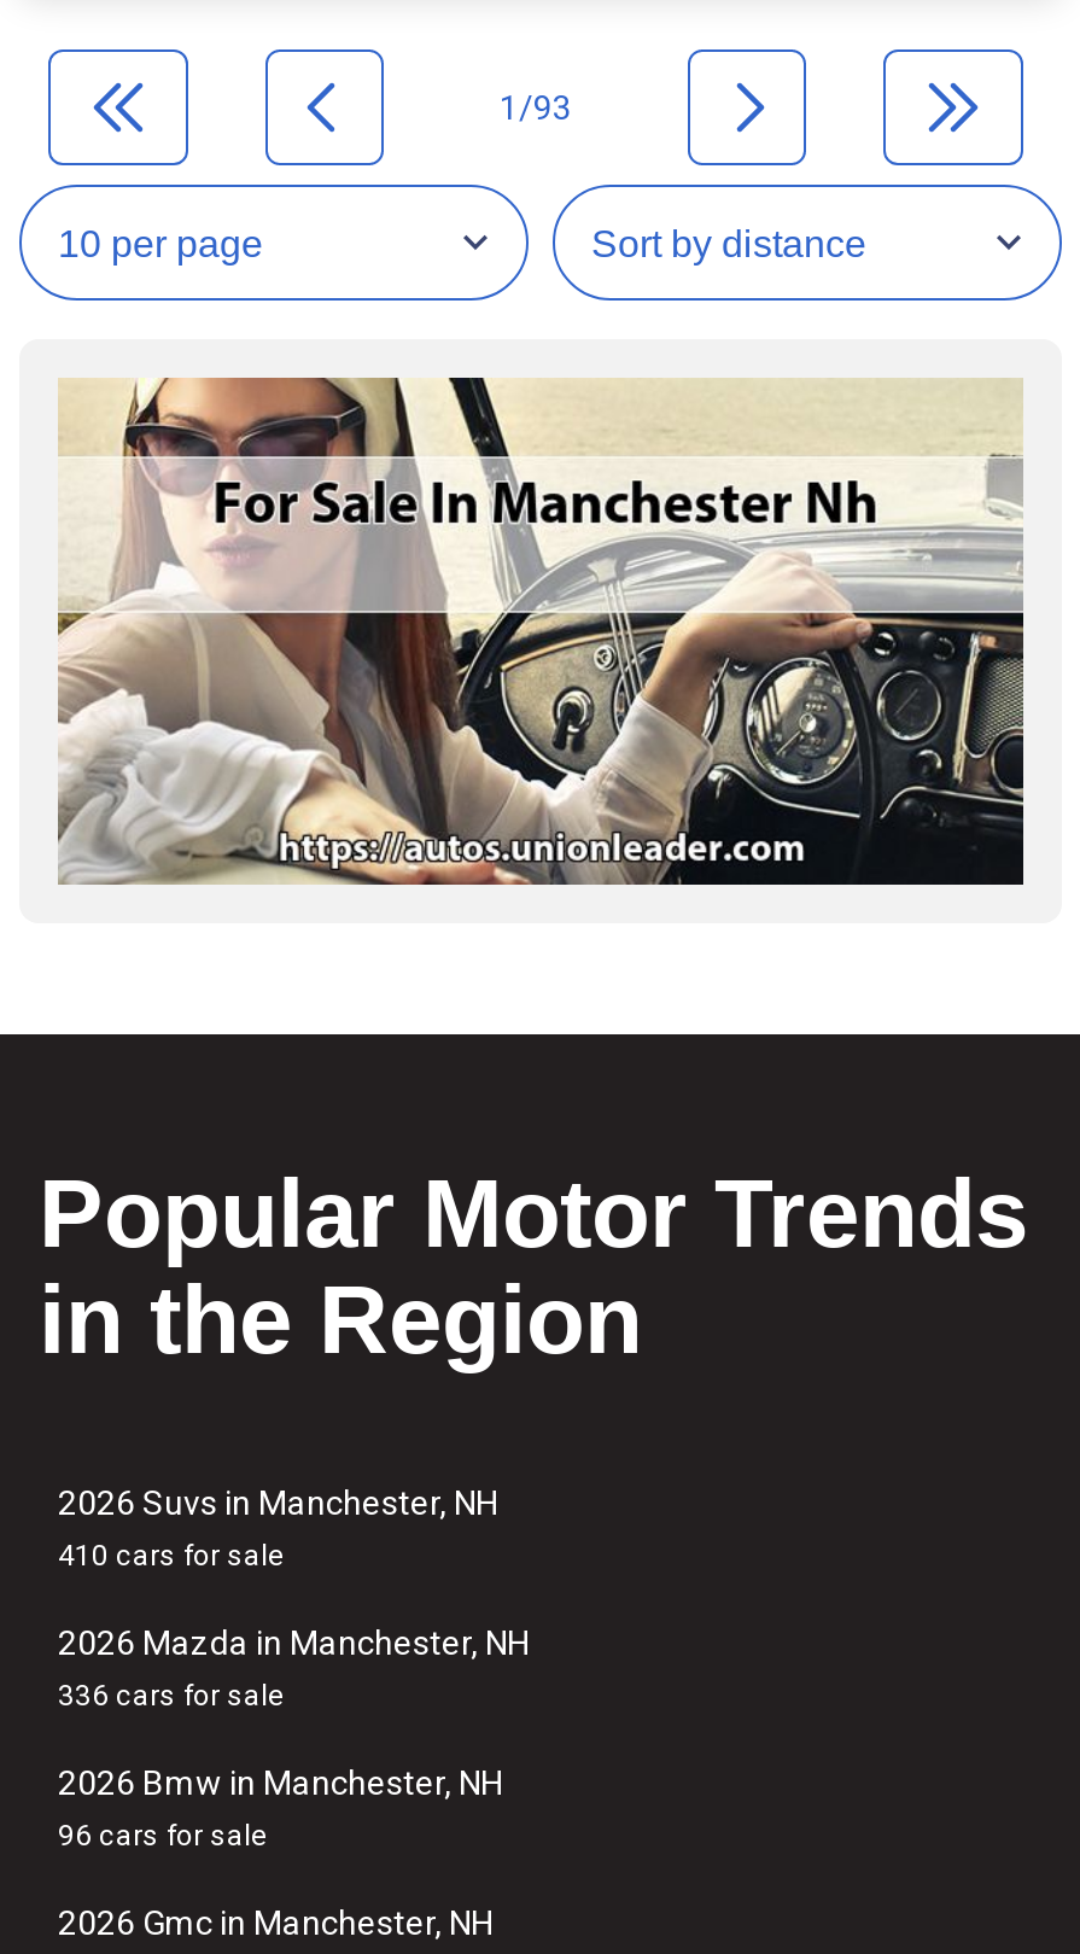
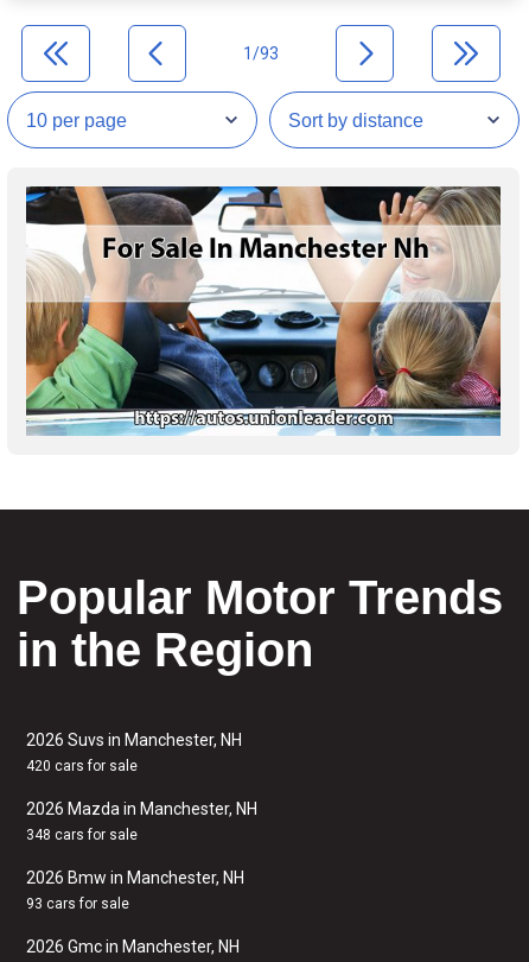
- [image]
+ [image]

- 410 cars for sale
+ 420 cars for sale

- 336 cars for sale
+ 348 cars for sale

- 96 cars for sale
+ 93 cars for sale
